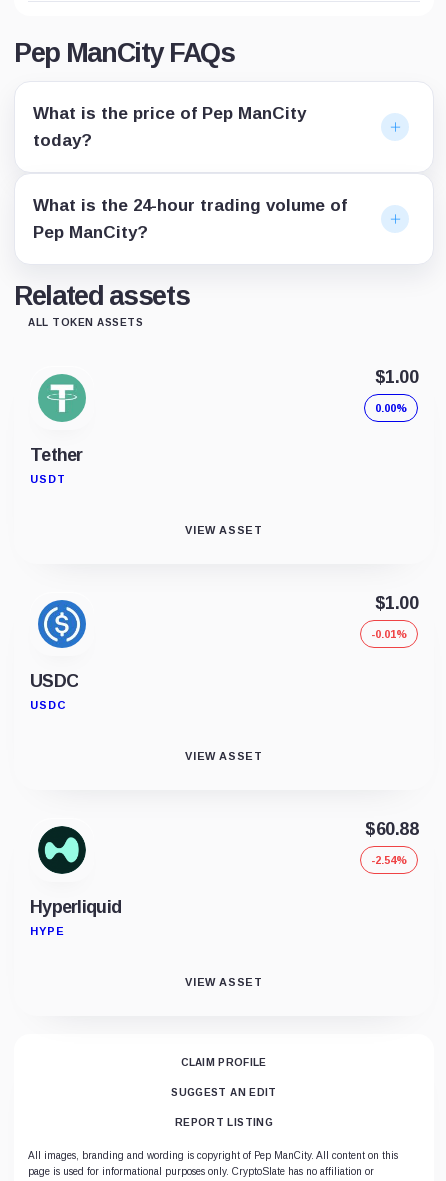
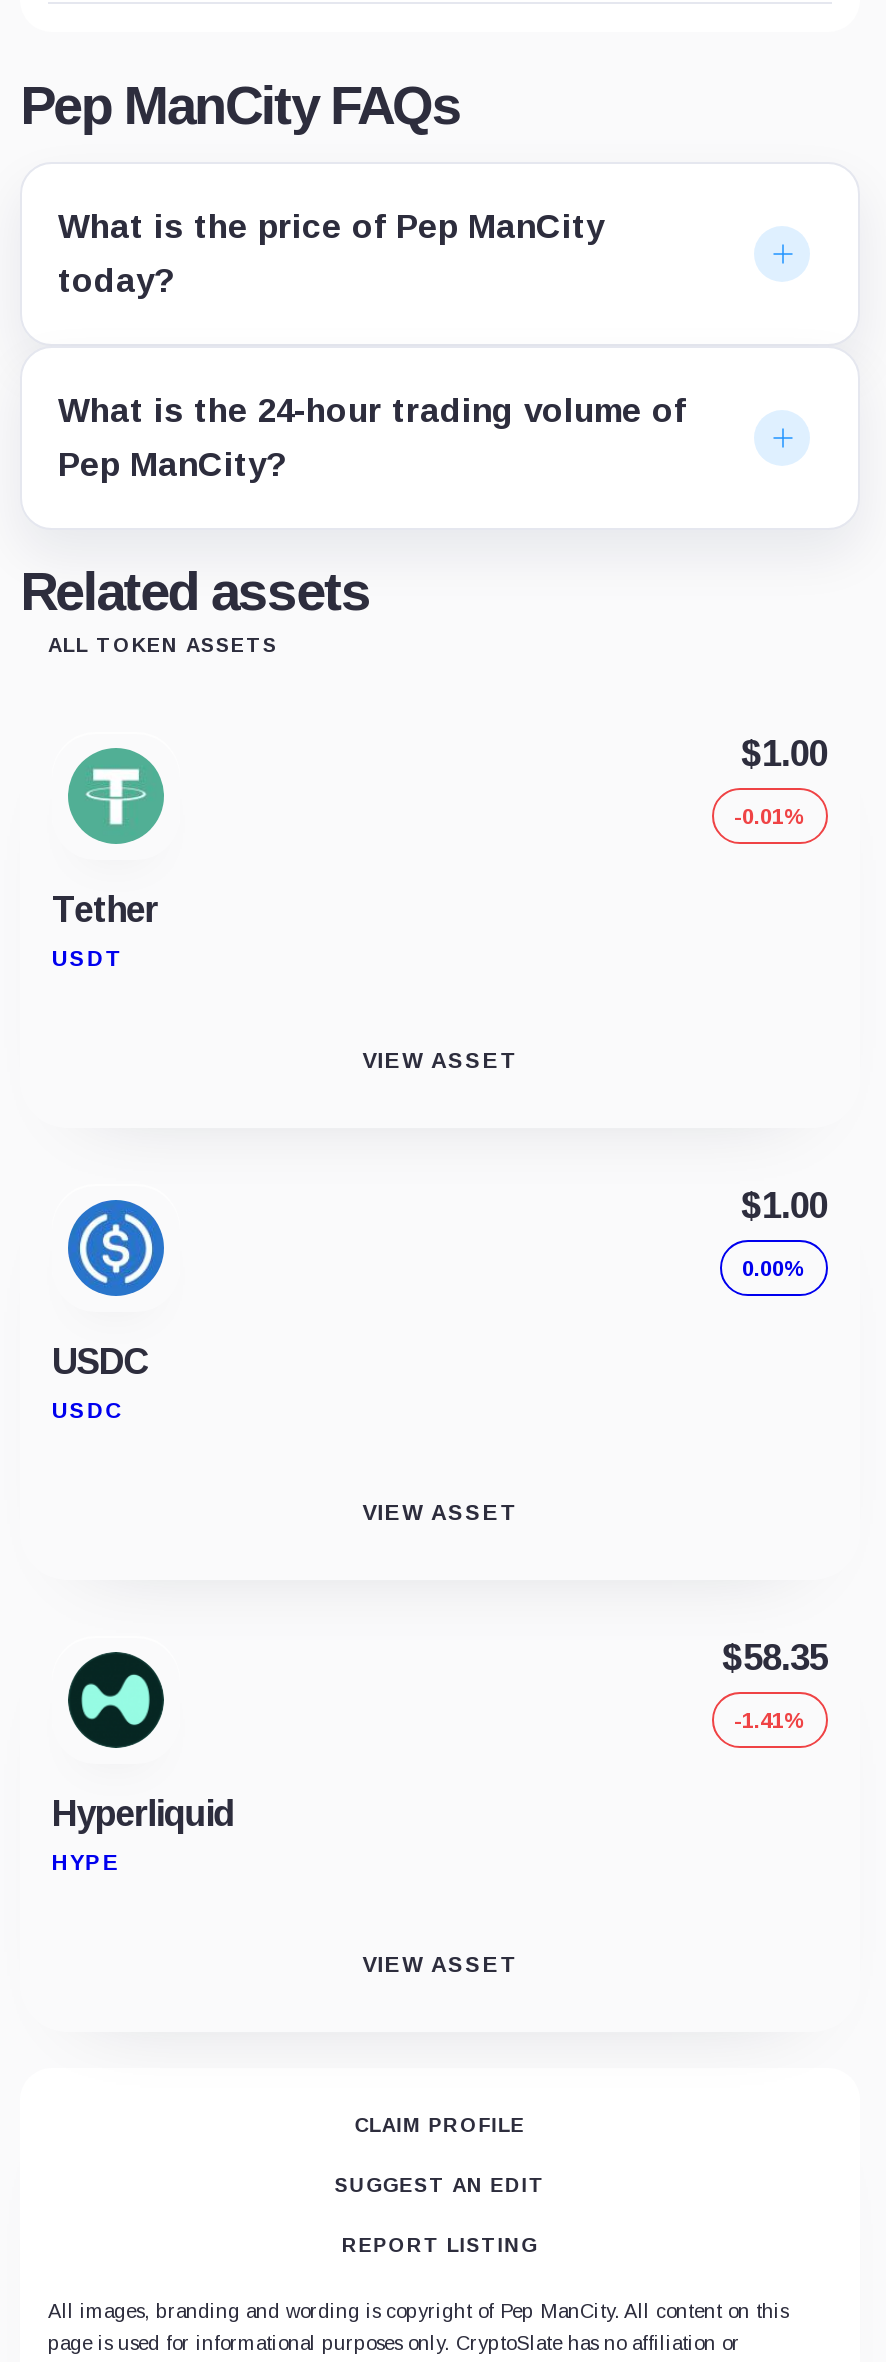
- 0.00%
+ -0.01%

- -0.01%
+ 0.00%

- $60.88
+ $58.35

- -2.54%
+ -1.41%
